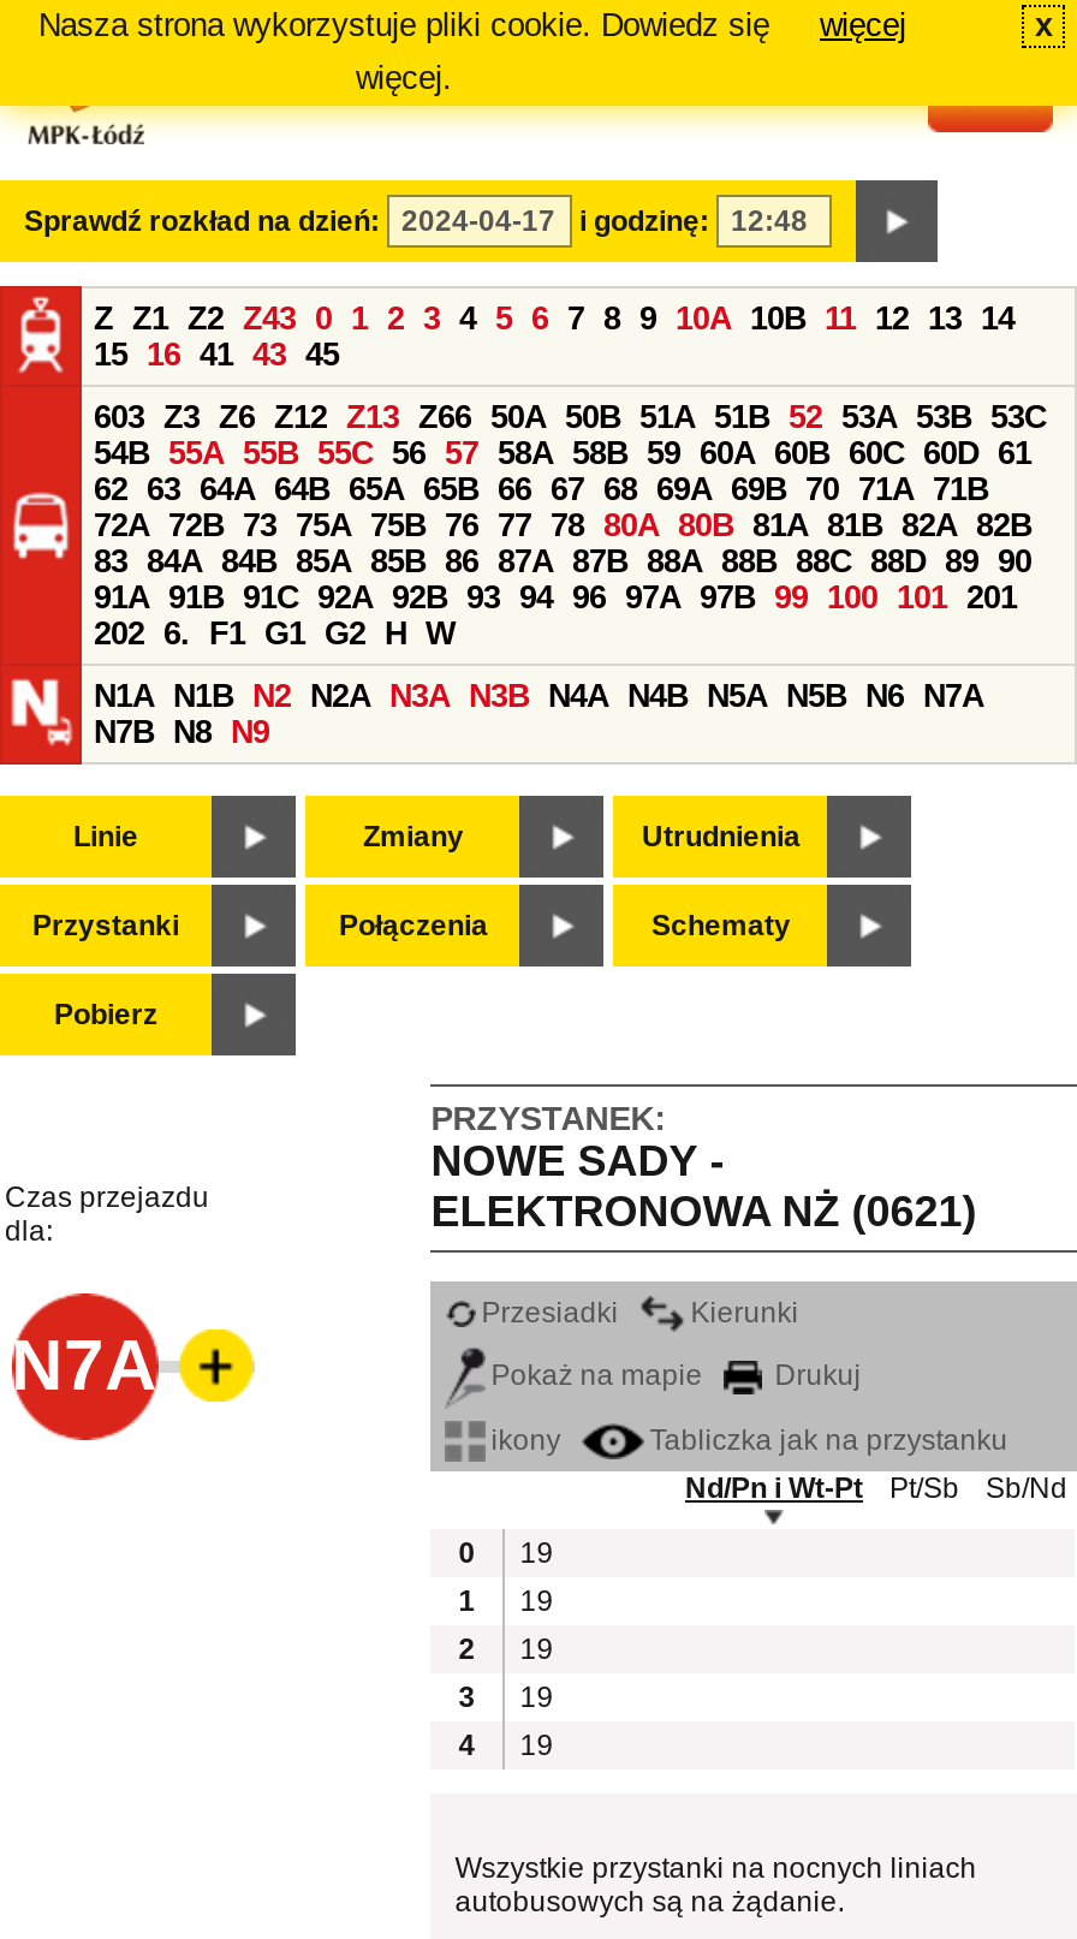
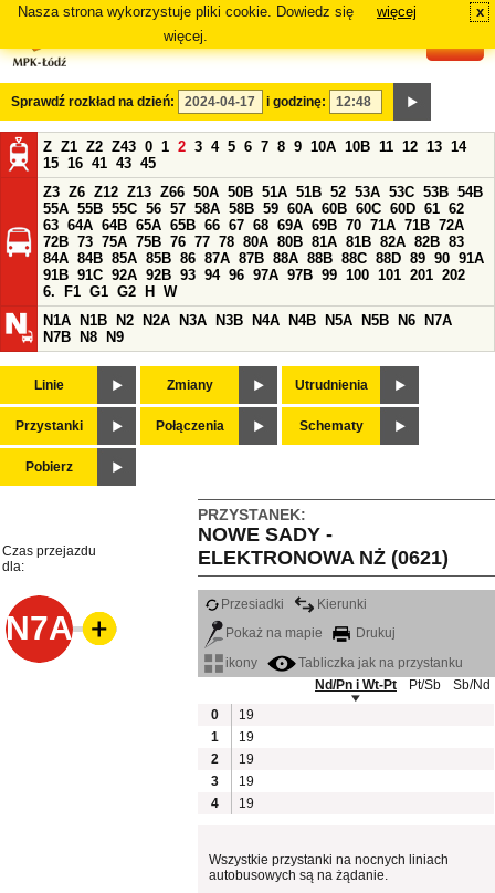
- 603 Z3 Z6 Z12 Z13 Z66 50A 50B 51A 51B 52 53A 53B 53C
- 54B 55A 55B 55C 56 57 58A 58B 59 60A 60B 60C 60D 61
- 62 63 64A 64B 65A 65B 66 67 68 69A 69B 70 71A 71B
- 72A 72B 73 75A 75B 76 77 78 80A 80B 81A 81B 82A 82B
- 83 84A 84B 85A 85B 86 87A 87B 88A 88B 88C 88D 89 90
- 91A 91B 91C 92A 92B 93 94 96 97A 97B 99 100 101 201
- 202 6. F1 G1 G2 H W
+ Z3 Z6 Z12 Z13 Z66 50A 50B 51A 51B 52 53A 53C 53B 54B
+ 55A 55B 55C 56 57 58A 58B 59 60A 60B 60C 60D 61 62
+ 63 64A 64B 65A 65B 66 67 68 69A 69B 70 71A 71B 72A
+ 72B 73 75A 75B 76 77 78 80A 80B 81A 81B 82A 82B 83
+ 84A 84B 85A 85B 86 87A 87B 88A 88B 88C 88D 89 90 91A
+ 91B 91C 92A 92B 93 94 96 97A 97B 99 100 101 201 202
+ 6. F1 G1 G2 H W
